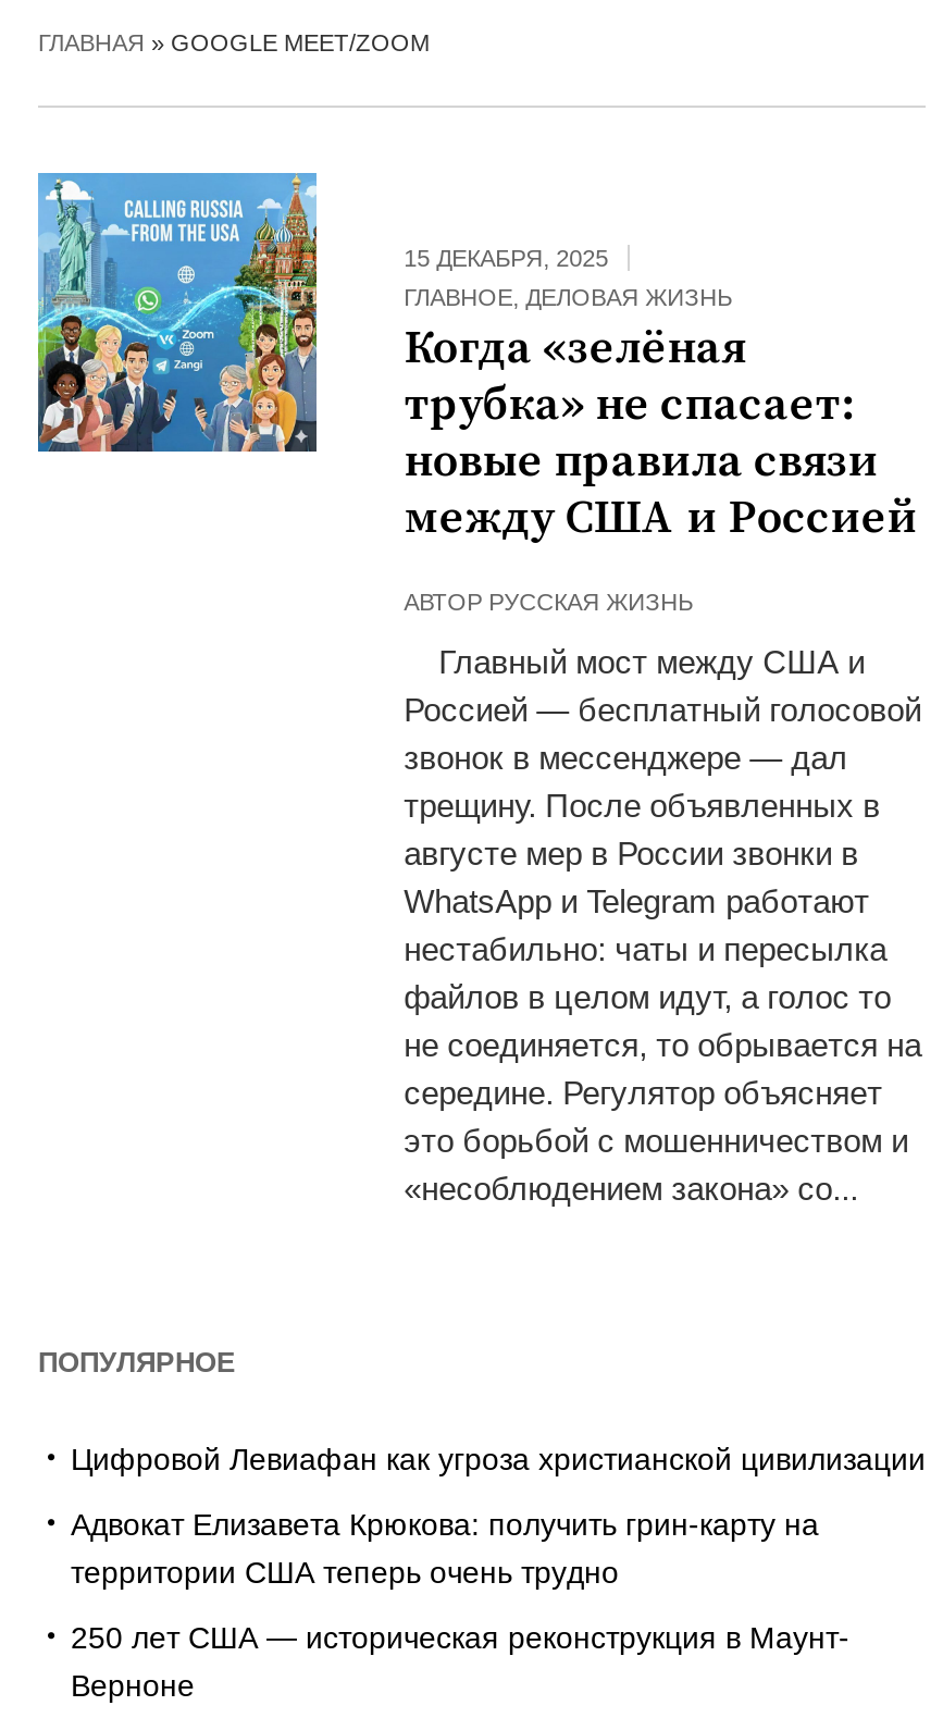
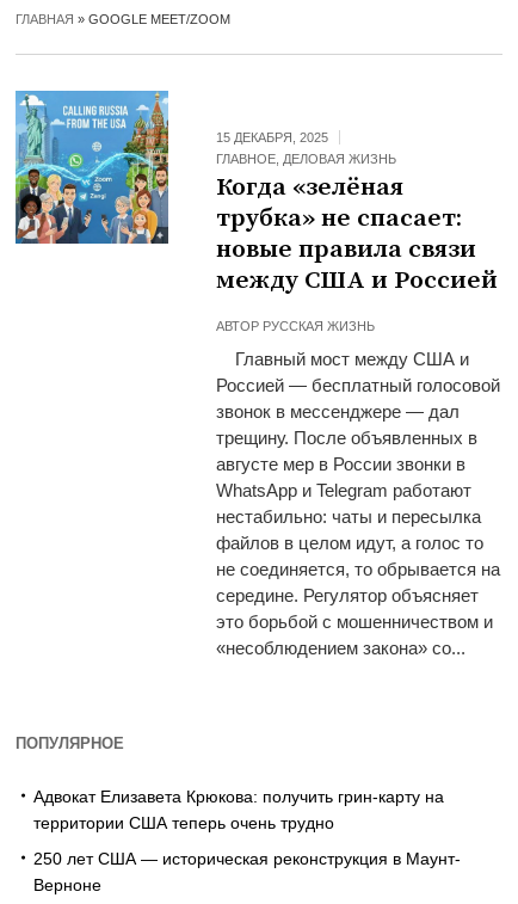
- Цифровой Левиафан как угроза христианской цивилизации
